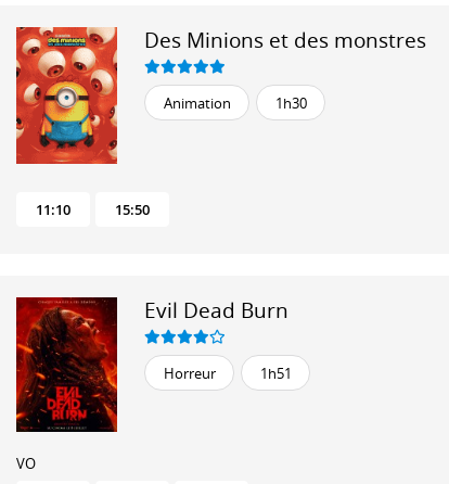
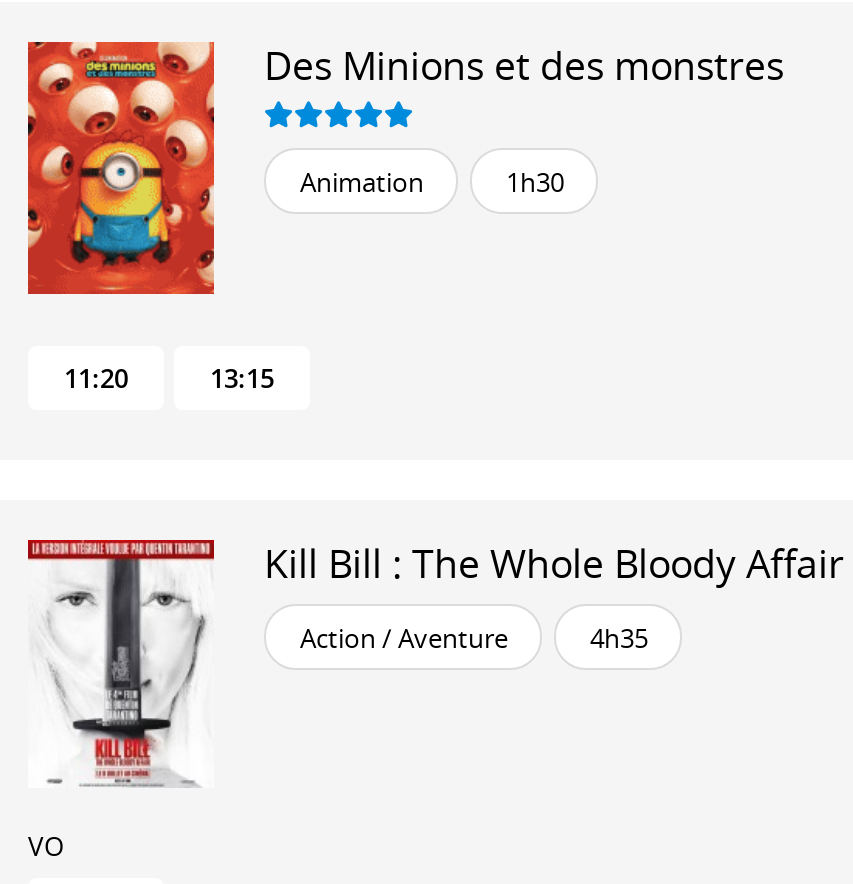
- 11:10
- 15:50
+ 11:20
+ 13:15

- [image]
- Evil Dead Burn
+ [image]
+ Kill Bill : The Whole Bloody Affair

- Horreur
- 1h51
+ Action / Aventure
+ 4h35
